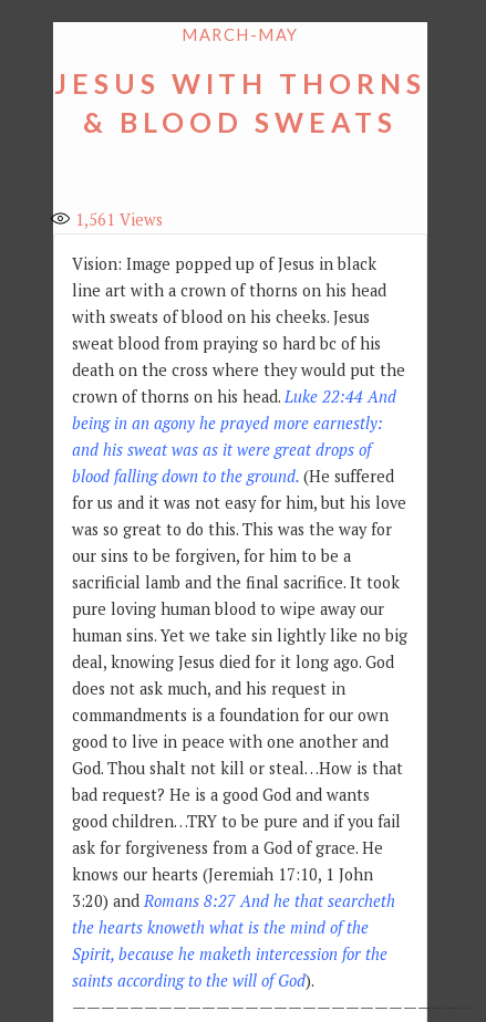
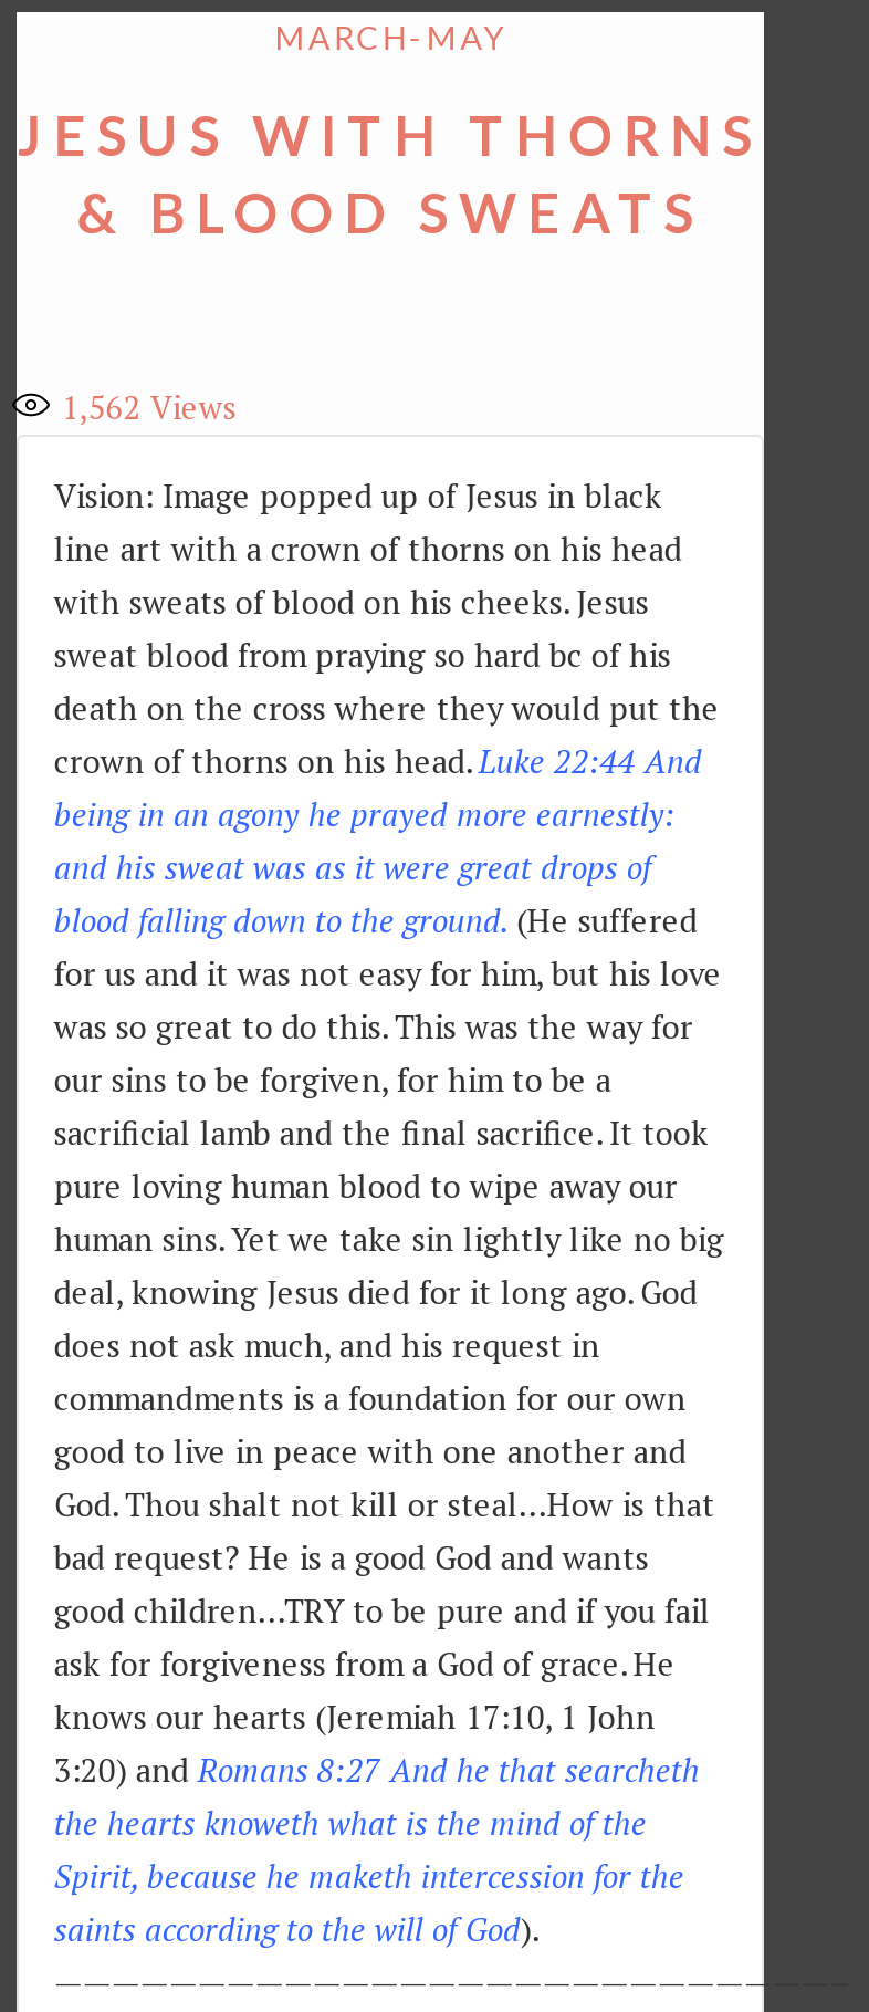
- 1,561 Views
+ 1,562 Views
